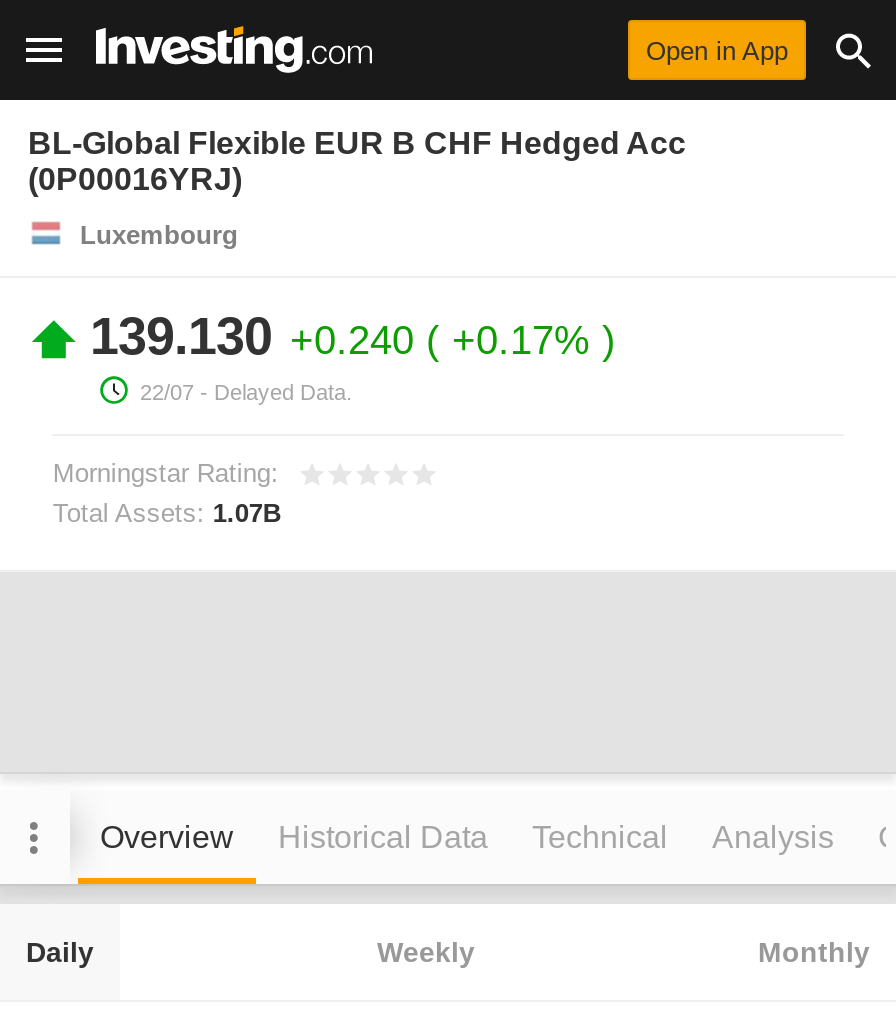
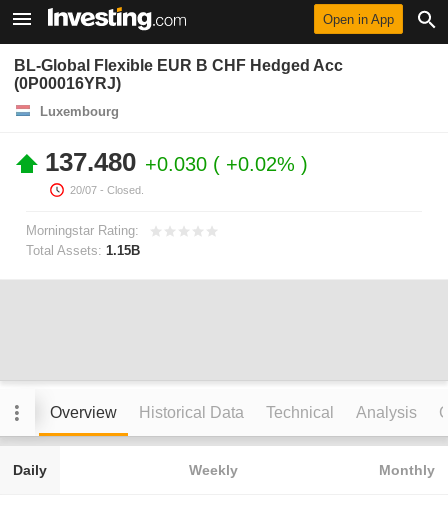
- 139.130 +0.240 +0.17%
- 22/07 - Delayed Data.
+ 137.480 +0.030 +0.02%
+ 20/07 - Closed.

- Total Assets: 1.07B
+ Total Assets: 1.15B
